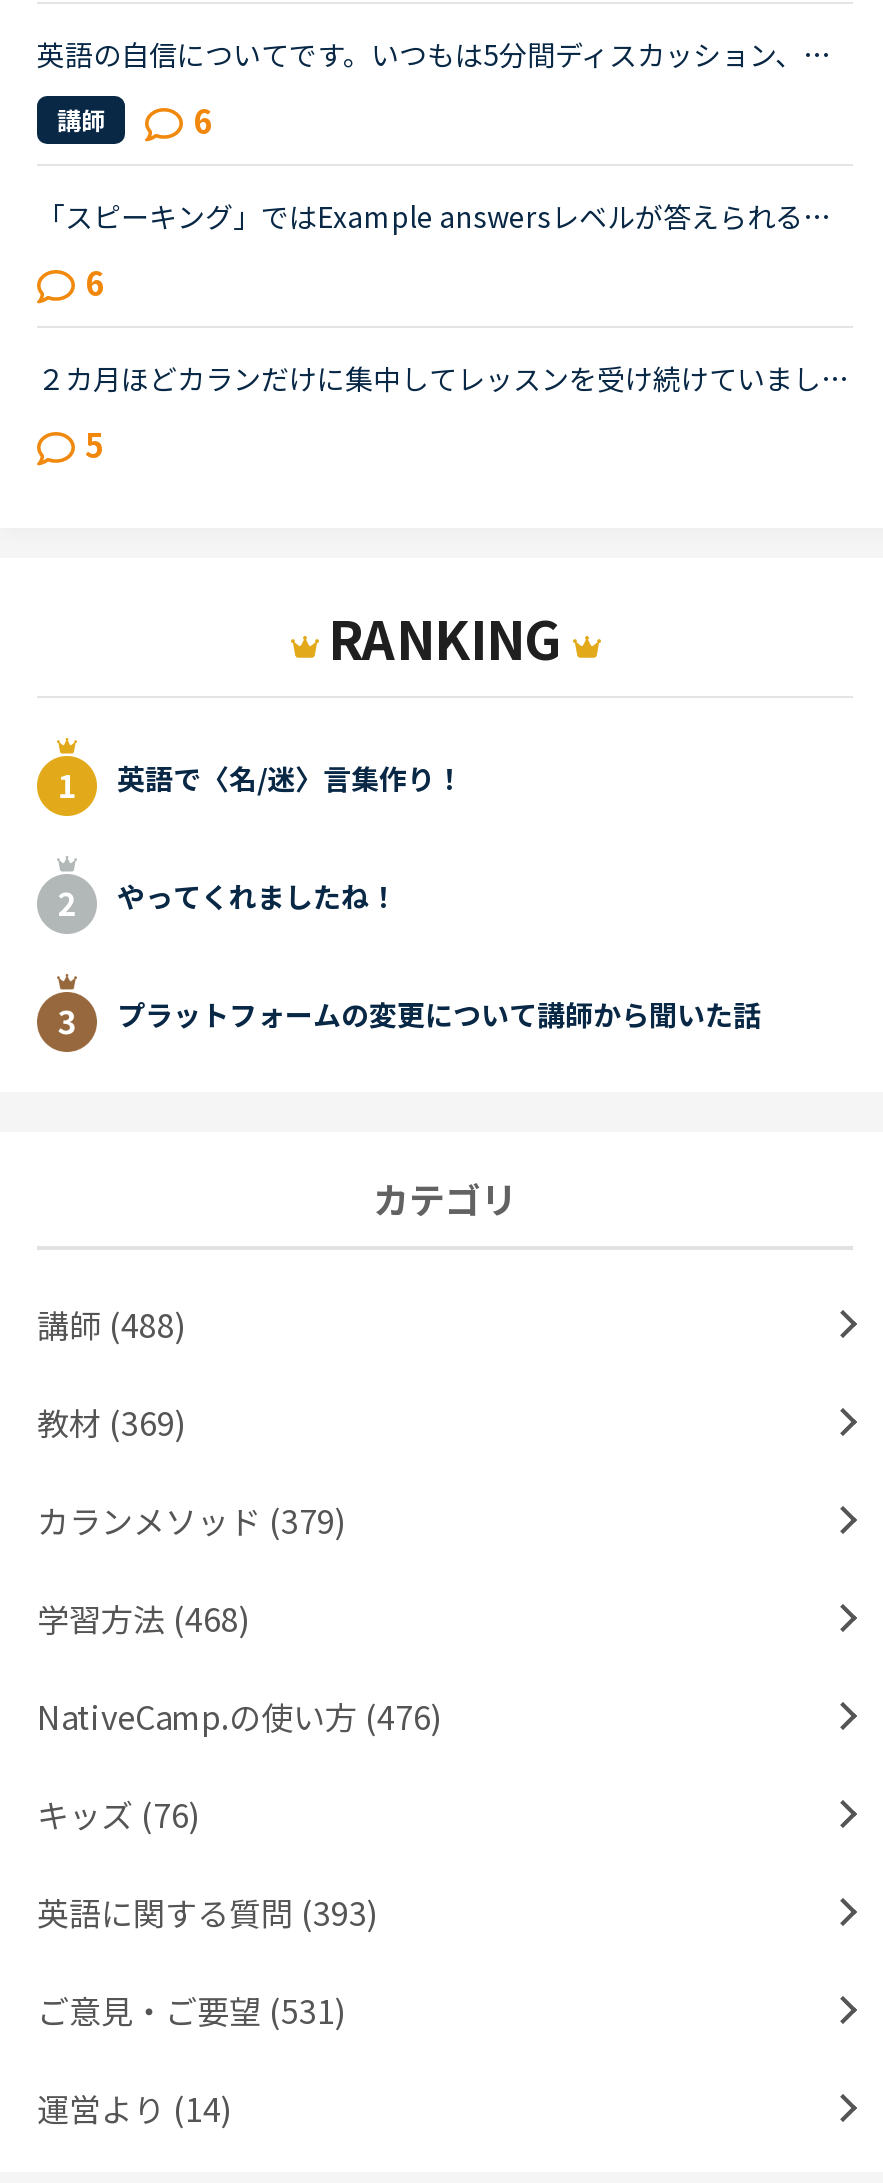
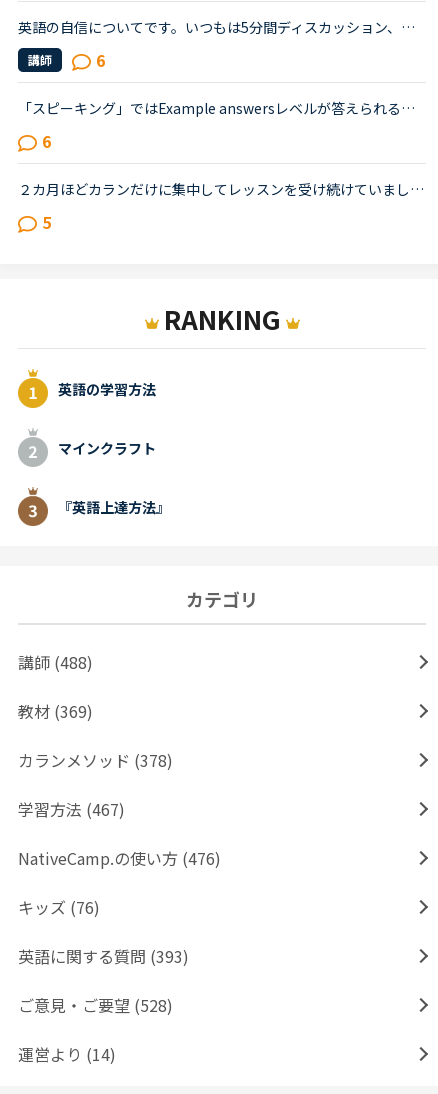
- 英語で〈名/迷〉言集作り！
+ 英語の学習方法

- やってくれましたね！
+ マインクラフト

- プラットフォームの変更について講師から聞いた話
+ 『英語上達方法』

- カランメソッド (379)
+ カランメソッド (378)

- 学習方法 (468)
+ 学習方法 (467)

- ご意見・ご要望 (531)
+ ご意見・ご要望 (528)
